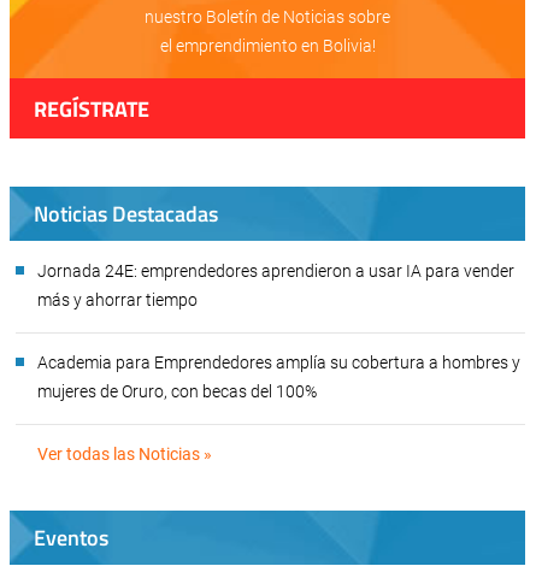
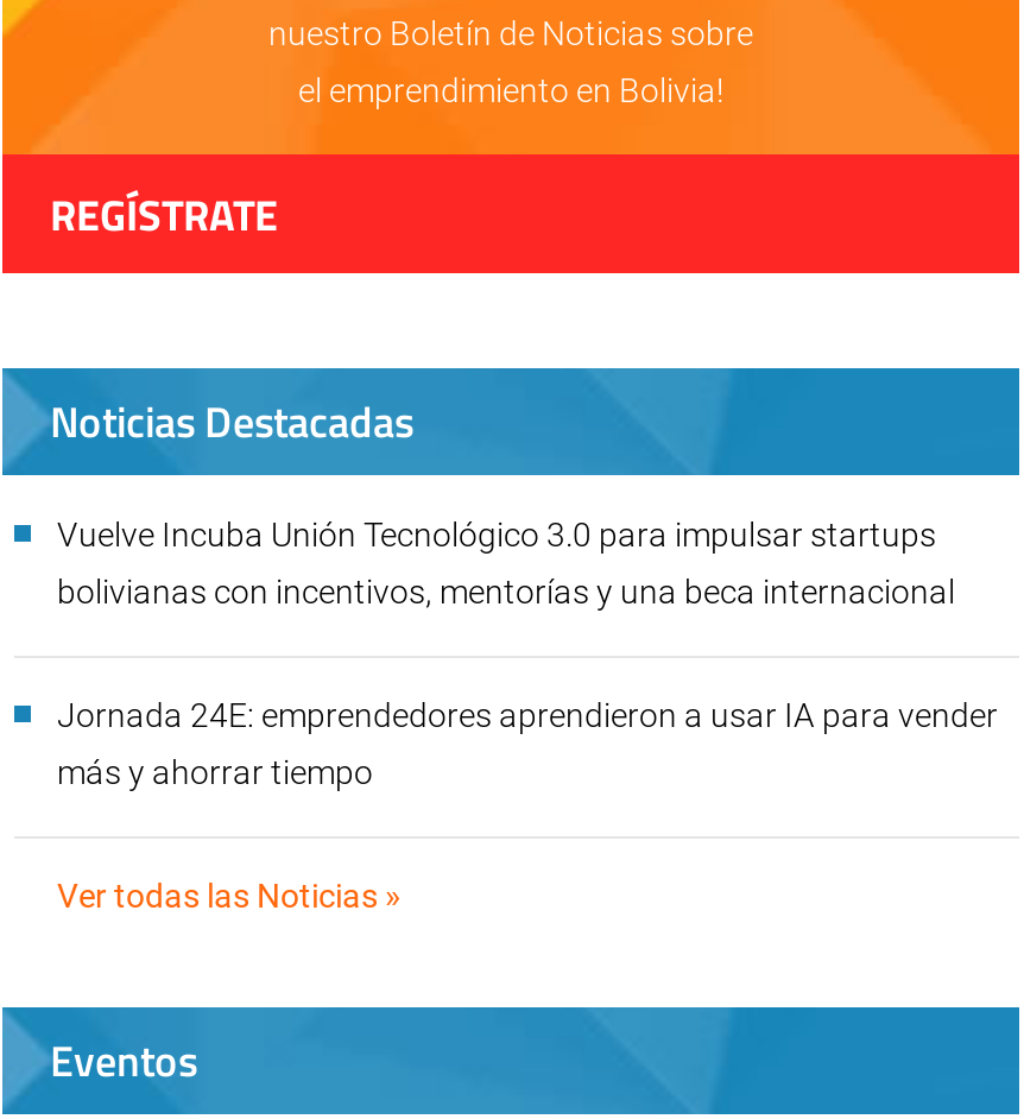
+ Vuelve Incuba Unión Tecnológico 3.0 para impulsar startups
+ bolivianas con incentivos, mentorías y una beca internacional

moved down: Jornada 24E: emprendedores aprendieron a usar IA para vender | más y ahorrar tiempo

- Academia para Emprendedores amplía su cobertura a hombres y
- mujeres de Oruro, con becas del 100%
